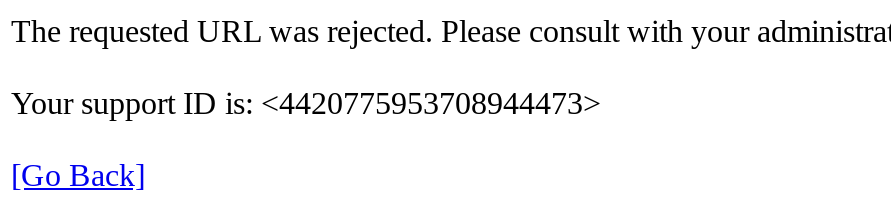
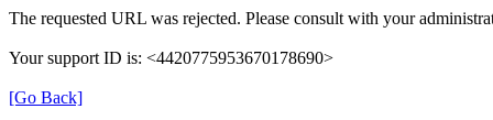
- Your support ID is: <4420775953708944473>
+ Your support ID is: <4420775953670178690>
